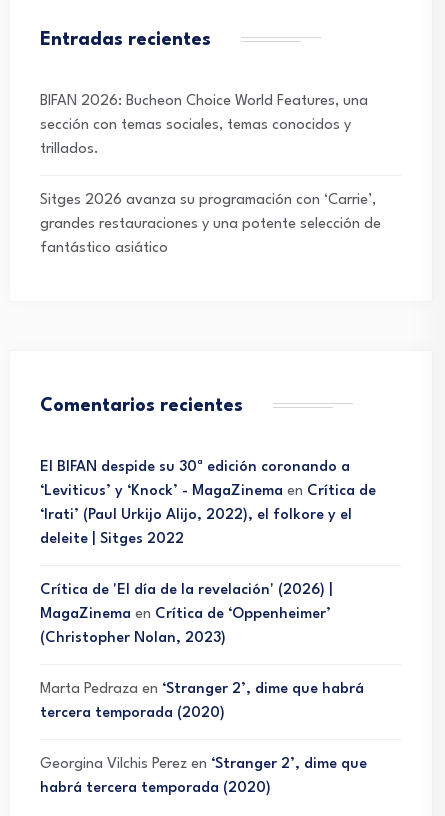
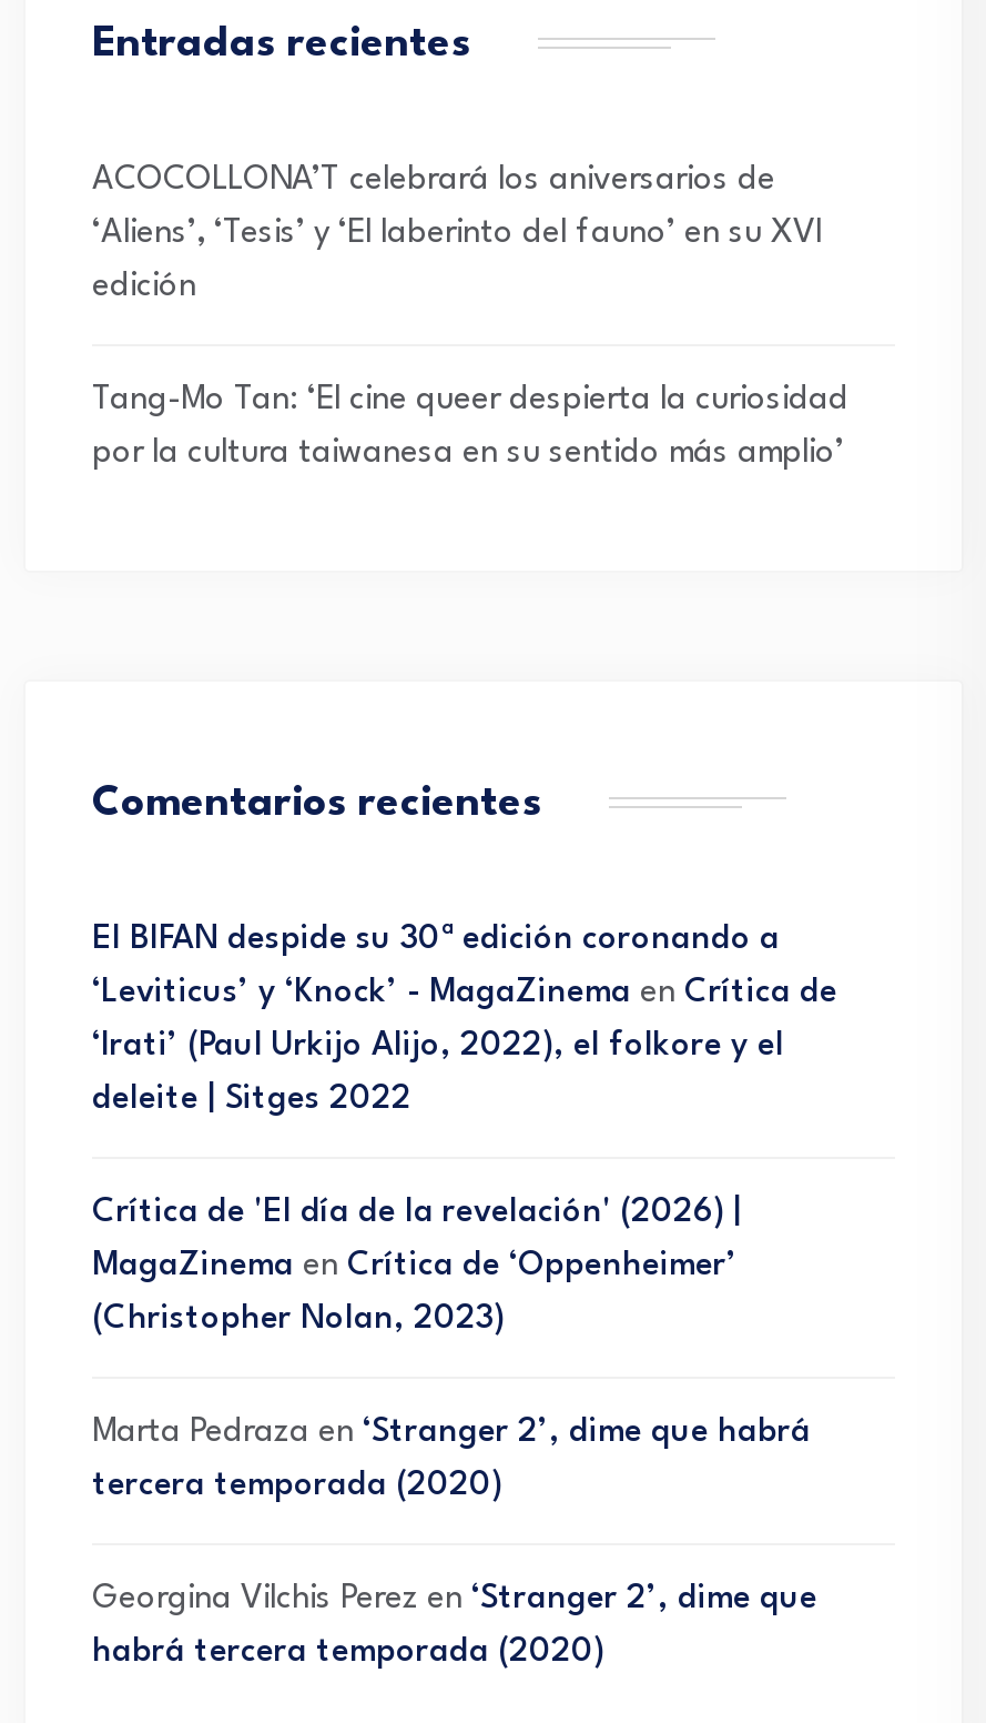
- BIFAN 2026: Bucheon Choice World Features, una
- sección con temas sociales, temas conocidos y
- trillados.
- Sitges 2026 avanza su programación con ‘Carrie’,
- grandes restauraciones y una potente selección de
- fantástico asiático
+ ACOCOLLONA’T celebrará los aniversarios de
+ ‘Aliens’, ‘Tesis’ y ‘El laberinto del fauno’ en su XVI
+ edición
+ Tang-Mo Tan: ‘El cine queer despierta la curiosidad
+ por la cultura taiwanesa en su sentido más amplio’
